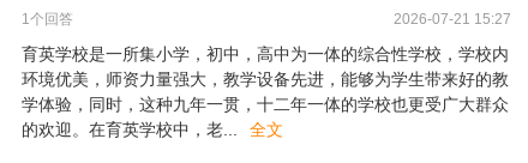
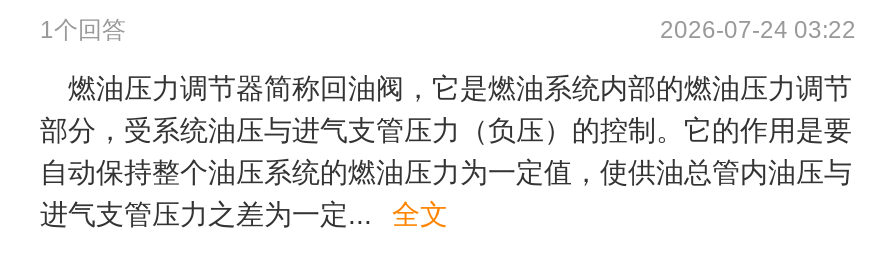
- 2026-07-21 15:27
+ 2026-07-24 03:22

- 育英学校是一所集小学，初中，高中为一体的综合性学校，学校内
- 环境优美，师资力量强大，教学设备先进，能够为学生带来好的教
- 学体验，同时，这种九年一贯，十二年一体的学校也更受广大群众
- 的欢迎。在育英学校中，老...
+ 燃油压力调节器简称回油阀，它是燃油系统内部的燃油压力调节
+ 部分，受系统油压与进气支管压力（负压）的控制。它的作用是要
+ 自动保持整个油压系统的燃油压力为一定值，使供油总管内油压与
+ 进气支管压力之差为一定...
